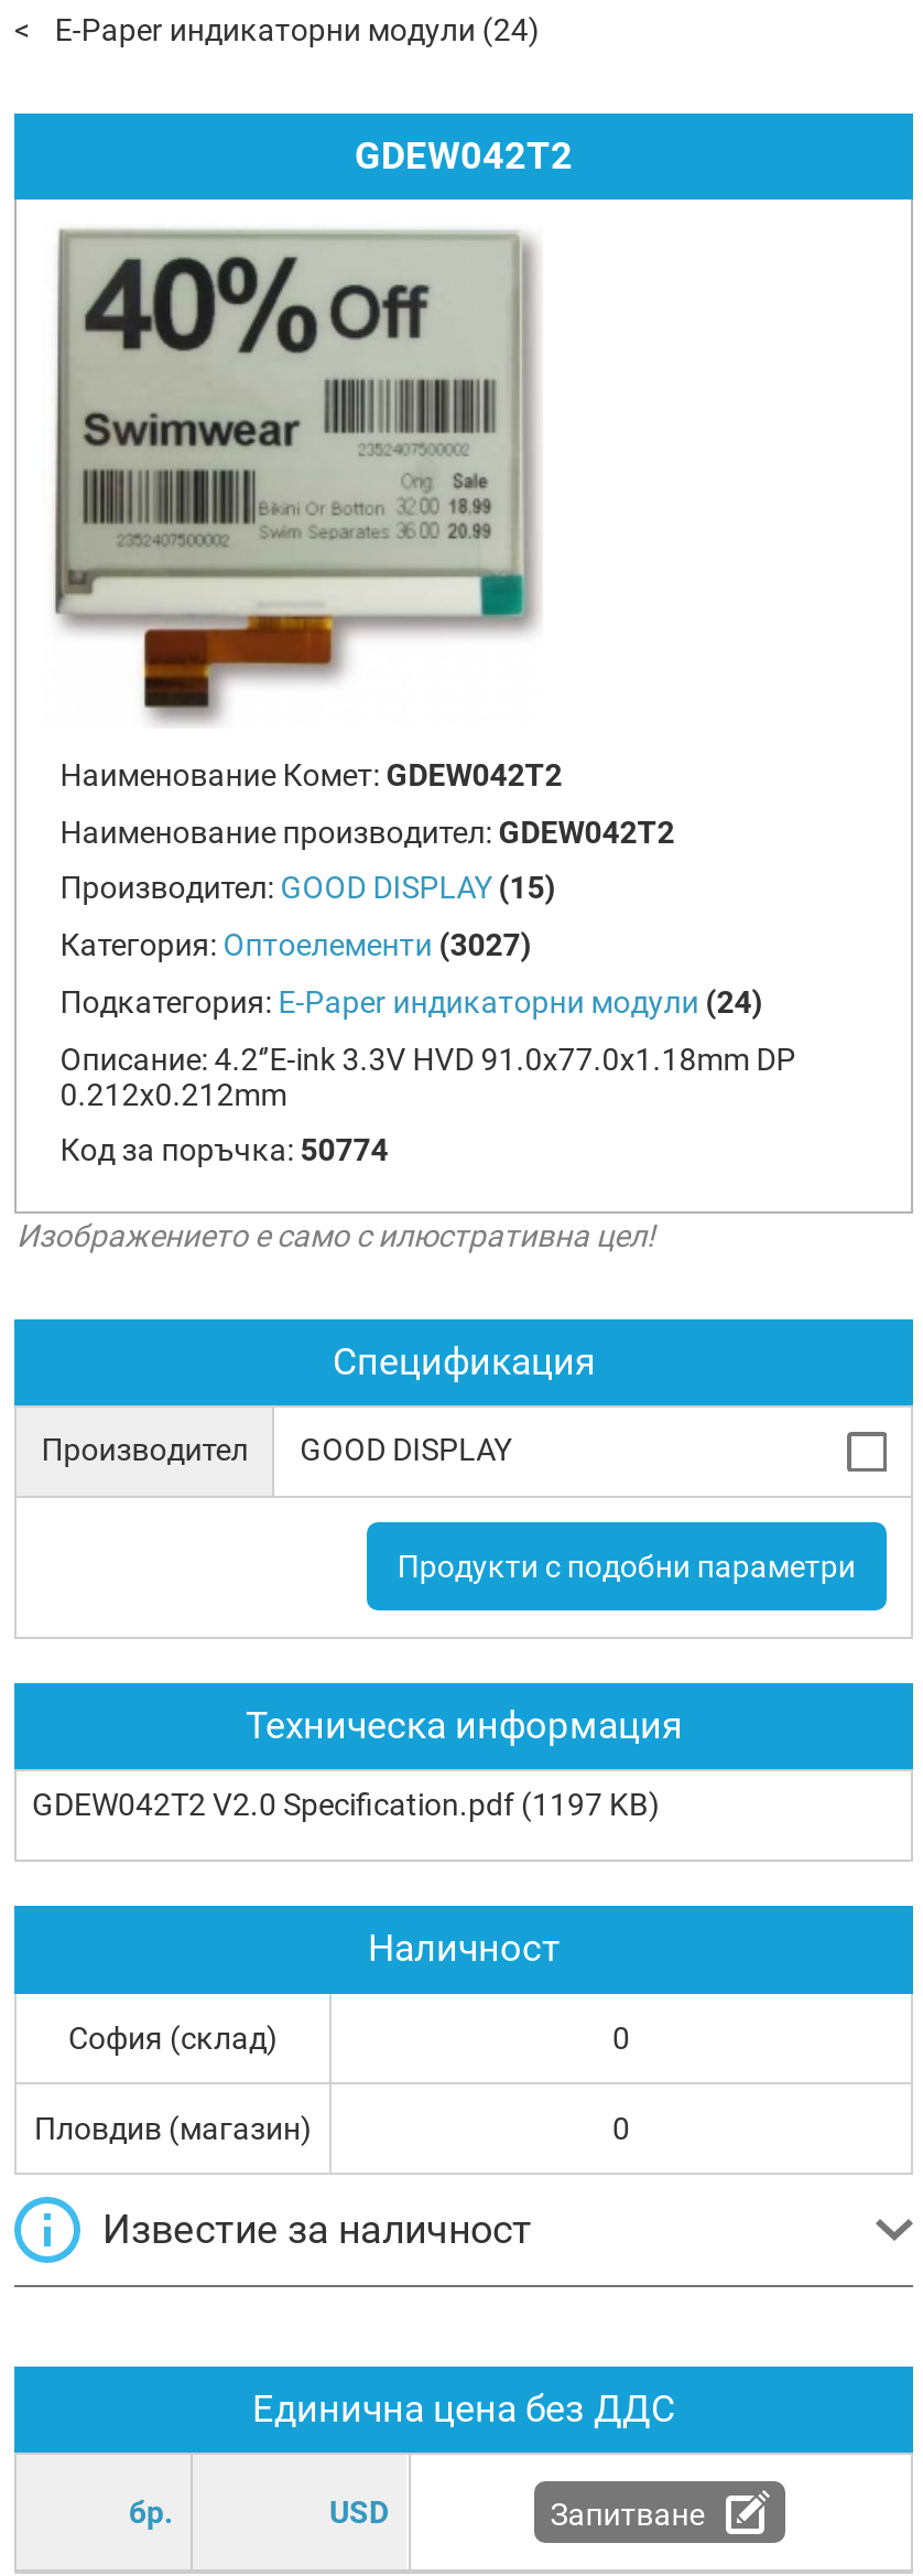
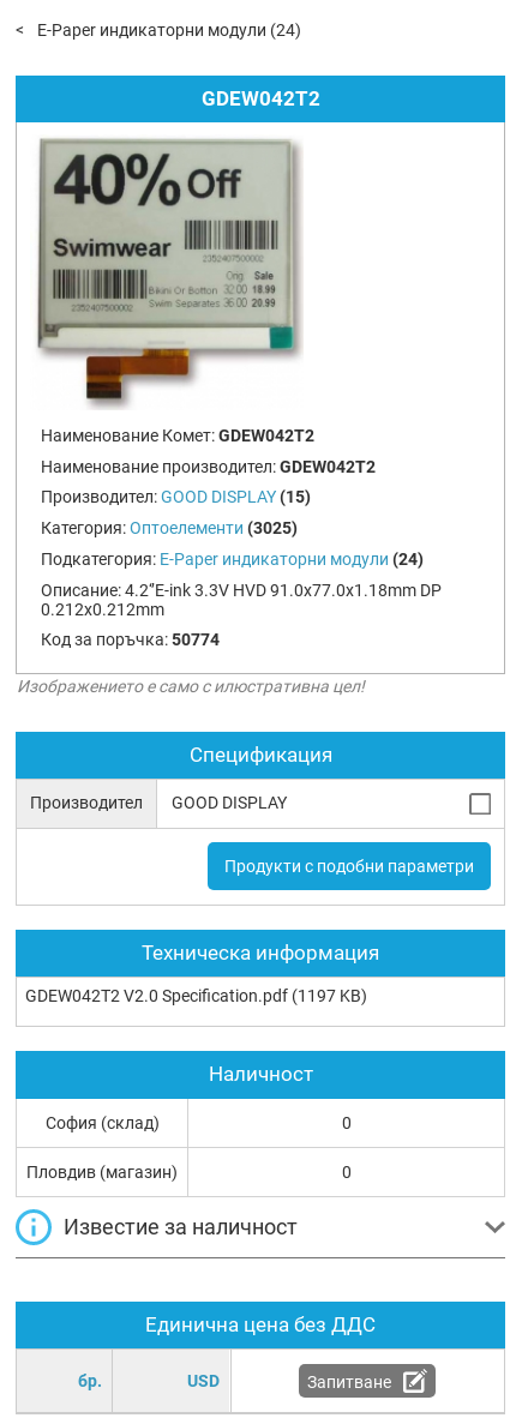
- Категория: Оптоелементи (3027)
+ Категория: Оптоелементи (3025)
